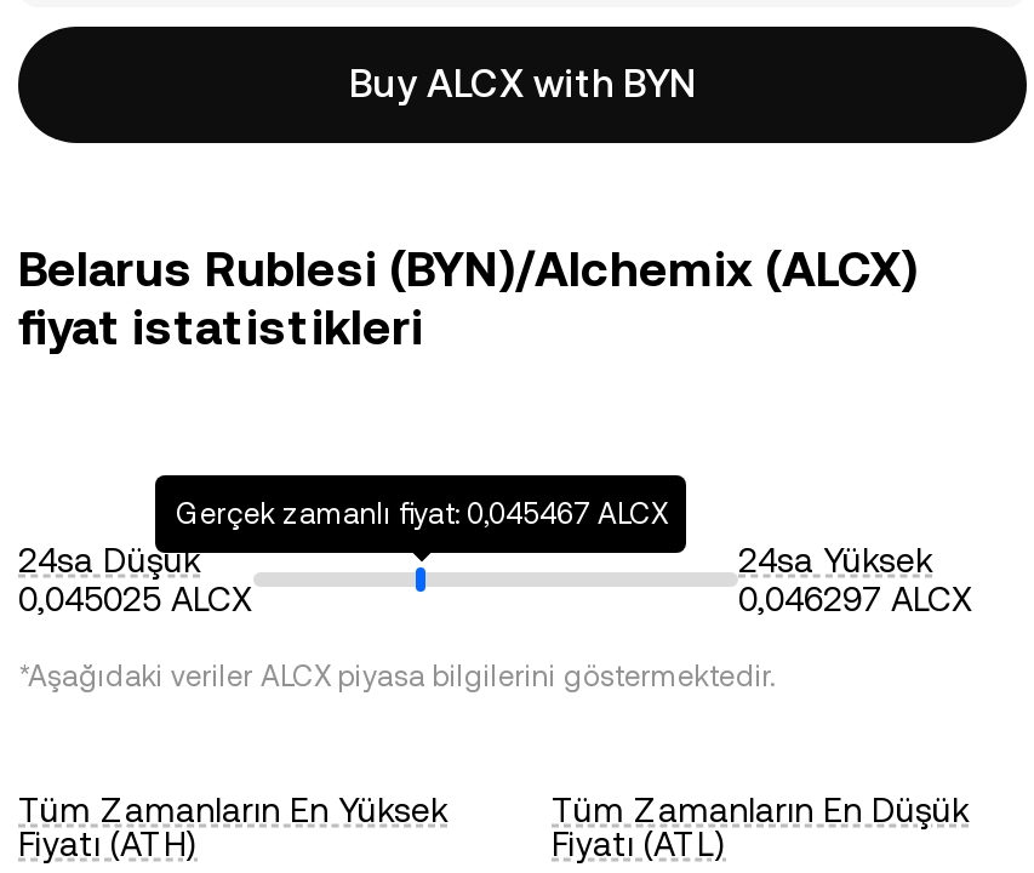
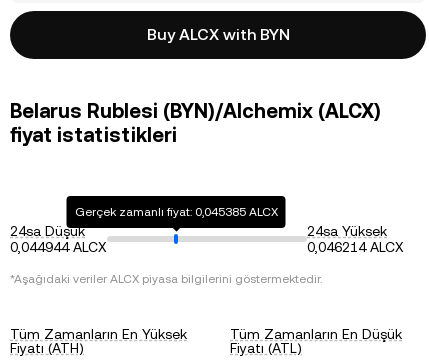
- Gerçek zamanlı fiyat: 0,045467 ALCX
+ Gerçek zamanlı fiyat: 0,045385 ALCX

- 0,045025 ALCX
+ 0,044944 ALCX

- 0,046297 ALCX
+ 0,046214 ALCX
